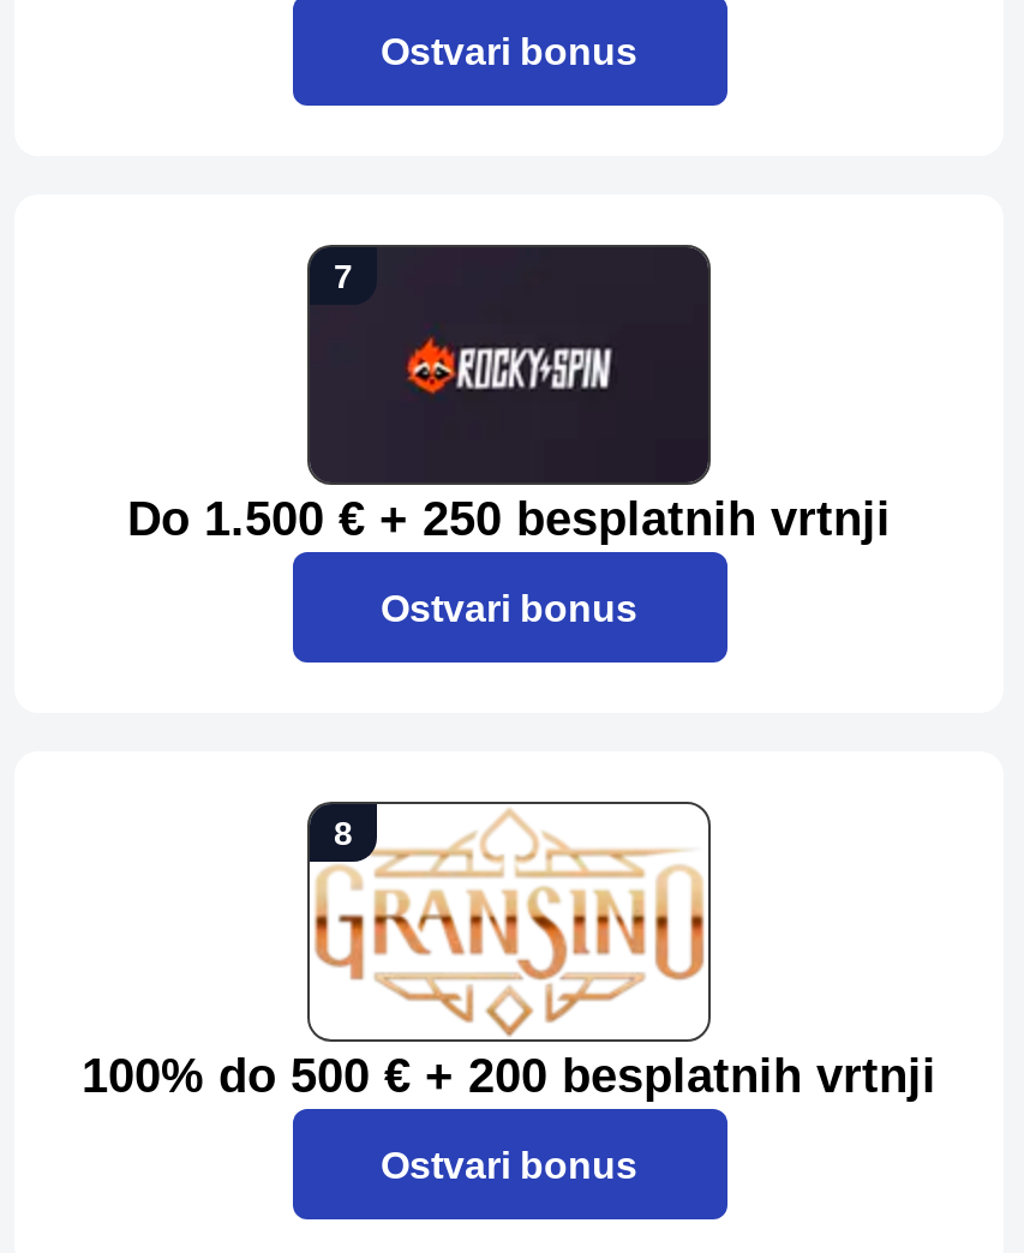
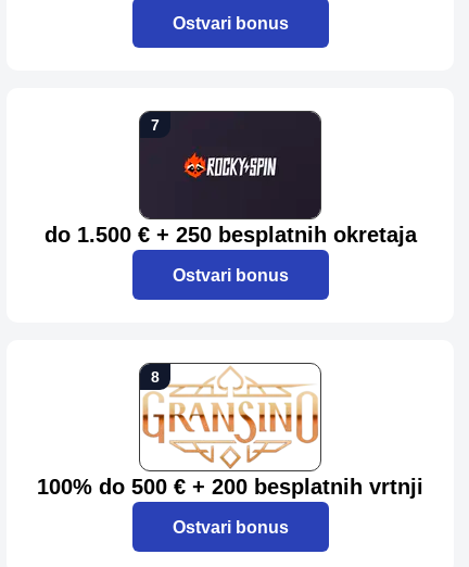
- Do 1.500 € + 250 besplatnih vrtnji
+ do 1.500 € + 250 besplatnih okretaja
